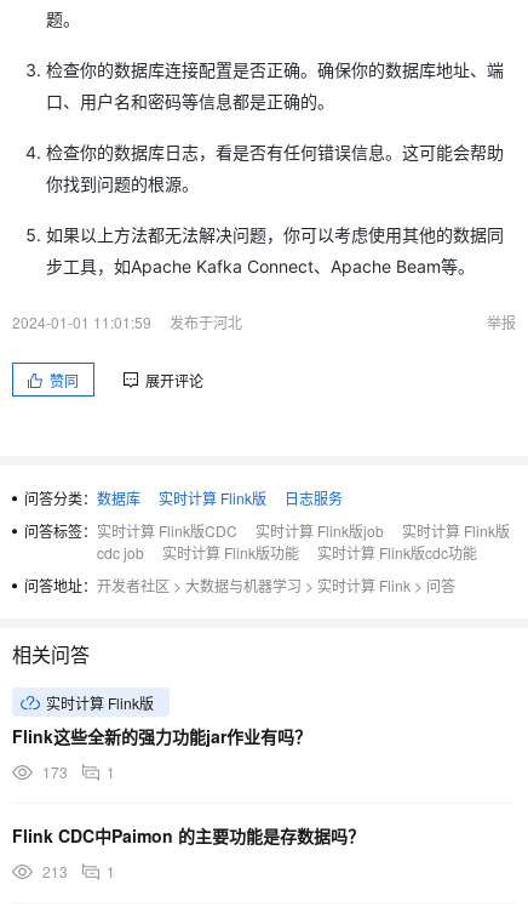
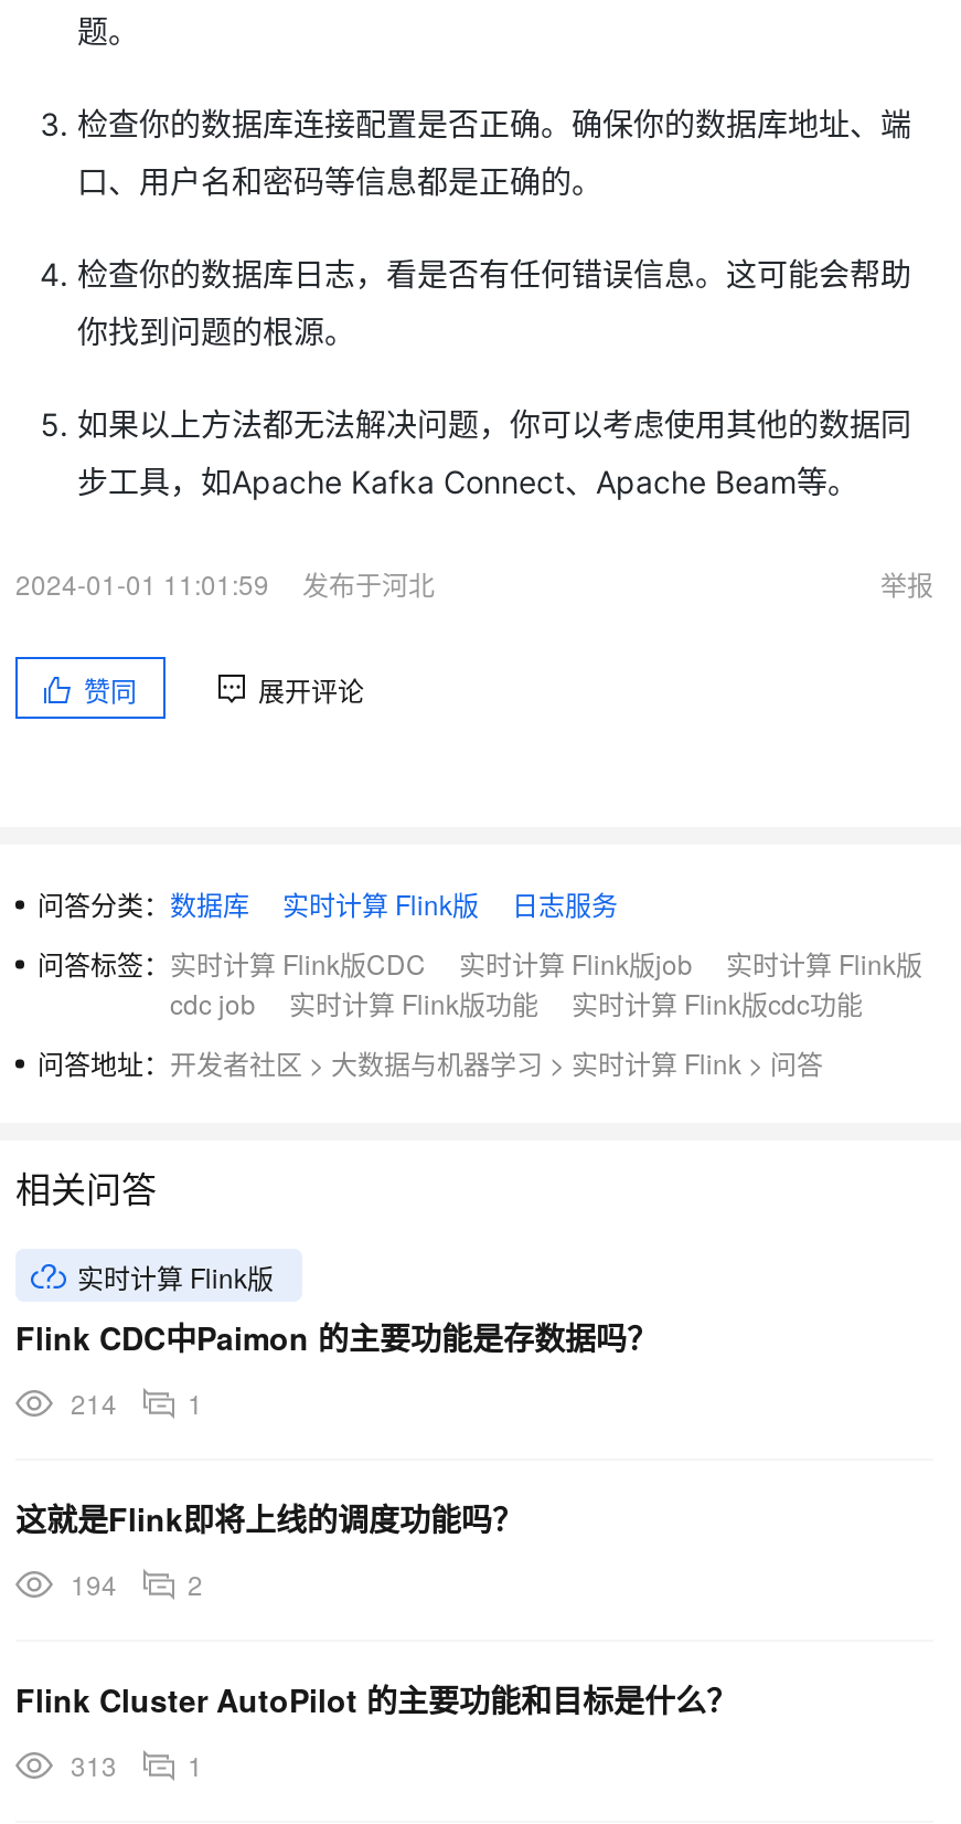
- Flink这些全新的强力功能jar作业有吗？

- 173 1
+ 214 1

moved up: Flink CDC中Paimon 的主要功能是存数据吗？

- 213
+ 这就是Flink即将上线的调度功能吗？
+ 194
+ 2
+ Flink Cluster AutoPilot 的主要功能和目标是什么？
+ 313
